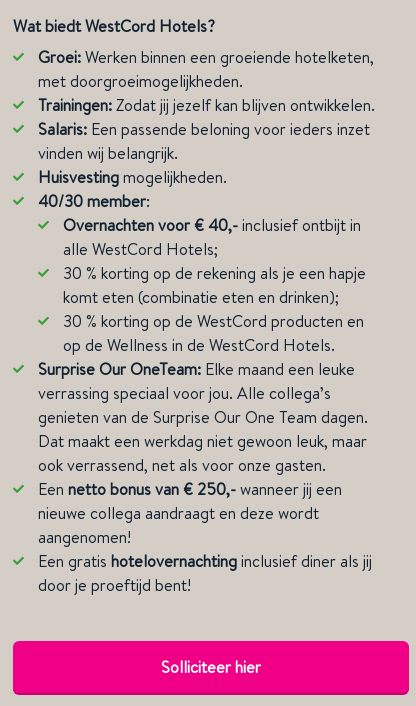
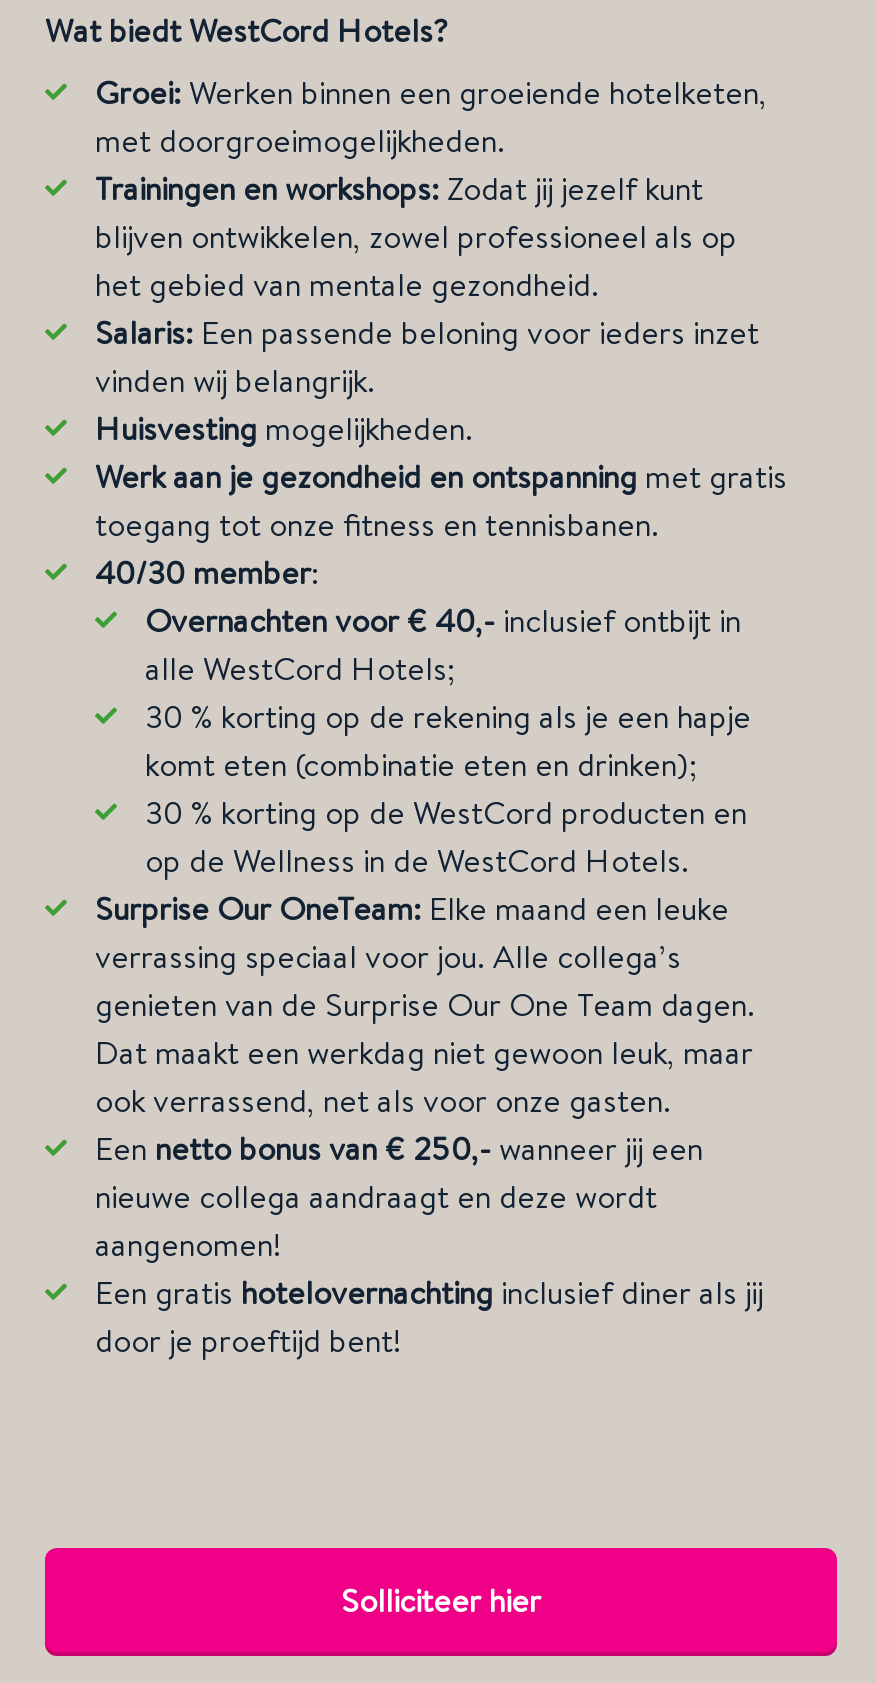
- Trainingen: Zodat jij jezelf kan blijven ontwikkelen.
+ Trainingen en workshops: Zodat jij jezelf kunt
+ blijven ontwikkelen, zowel professioneel als op
+ het gebied van mentale gezondheid.

+ Werk aan je gezondheid en ontspanning met gratis
+ toegang tot onze fitness en tennisbanen.
